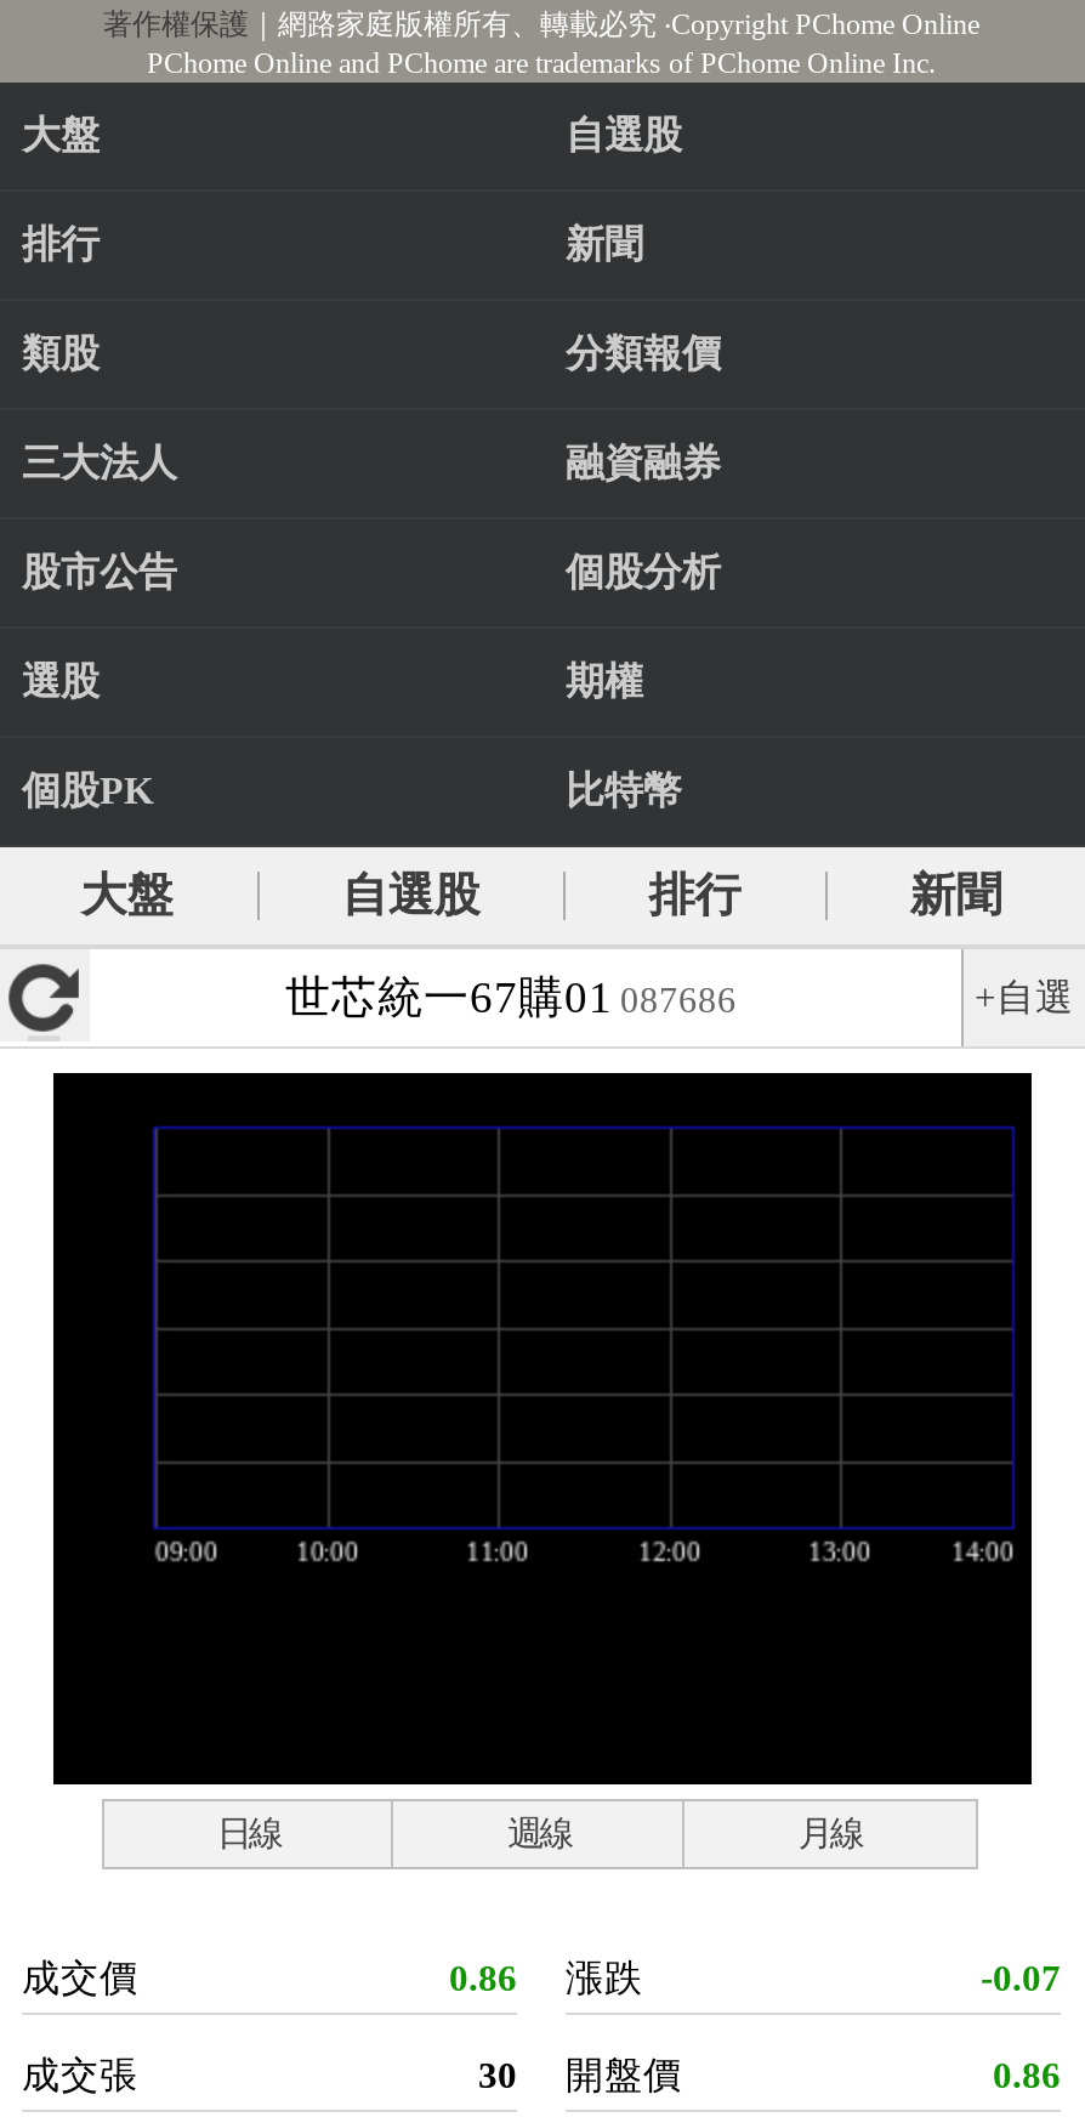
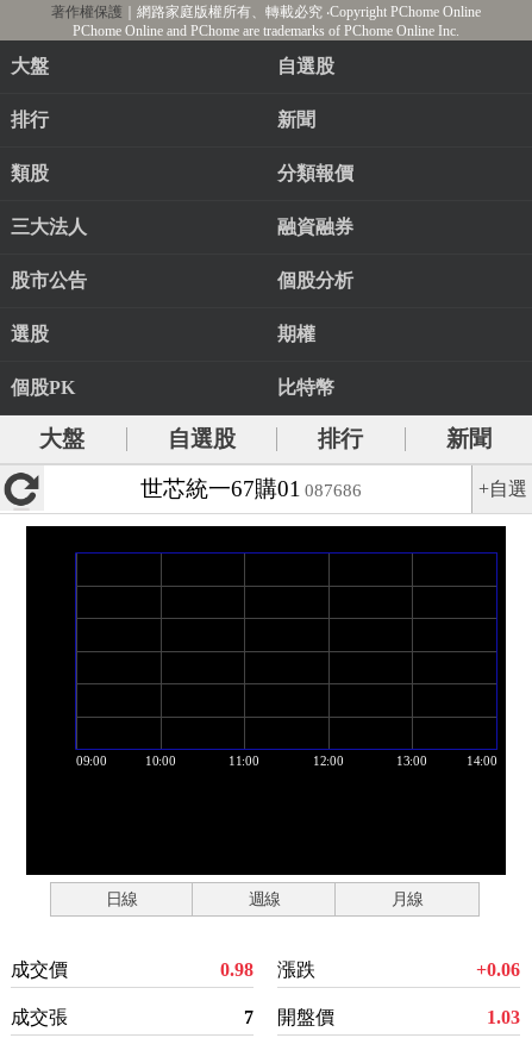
- 0.86 漲跌
+ 0.98 漲跌

- -0.07
+ +0.06

- 30 開盤價
+ 7 開盤價

- 0.86
+ 1.03
